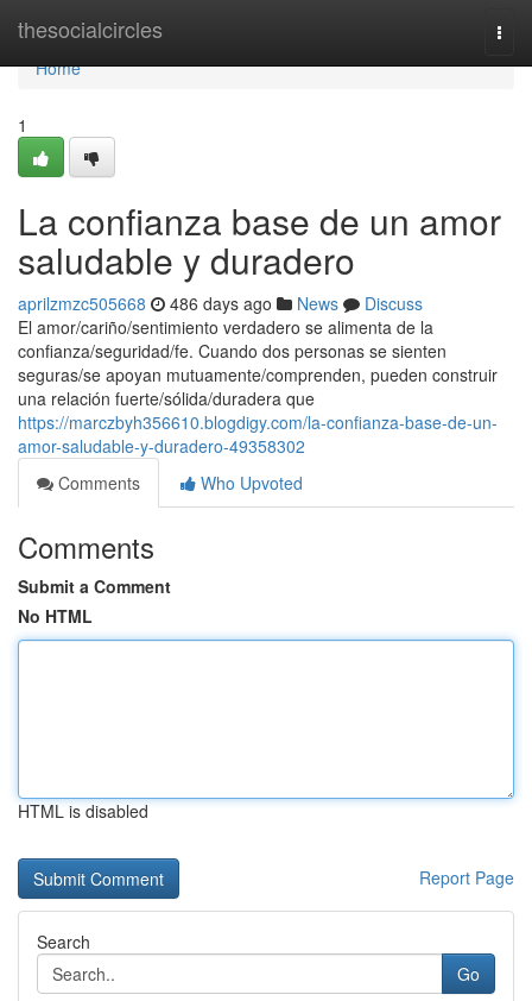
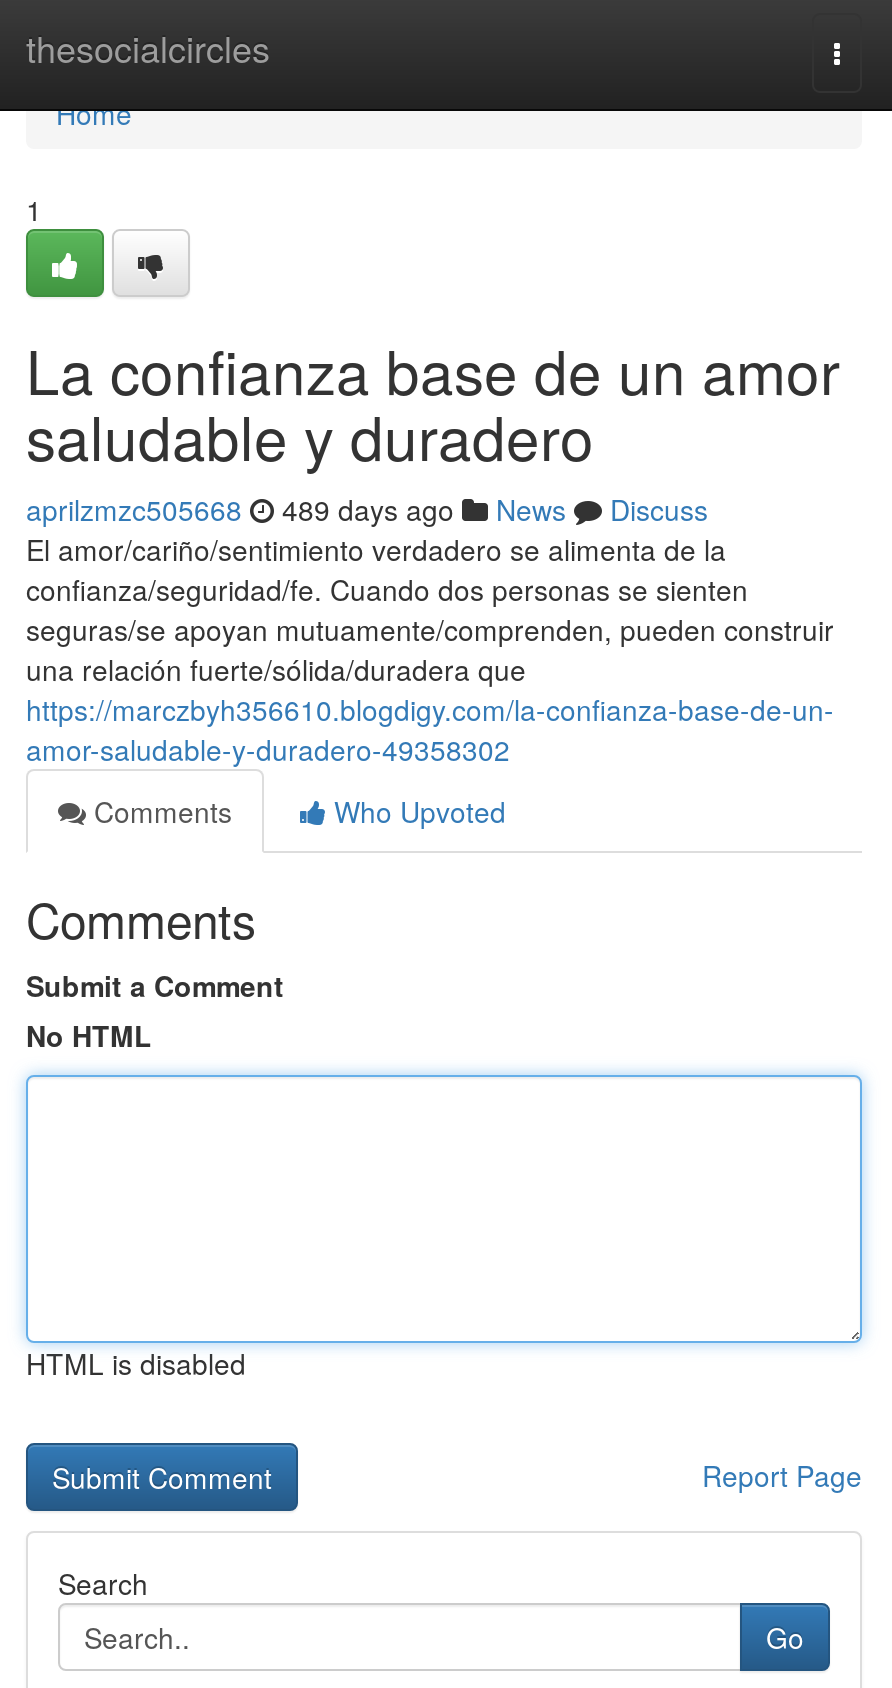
- aprilzmzc505668 486 days ago News Discuss
+ aprilzmzc505668 489 days ago News Discuss
